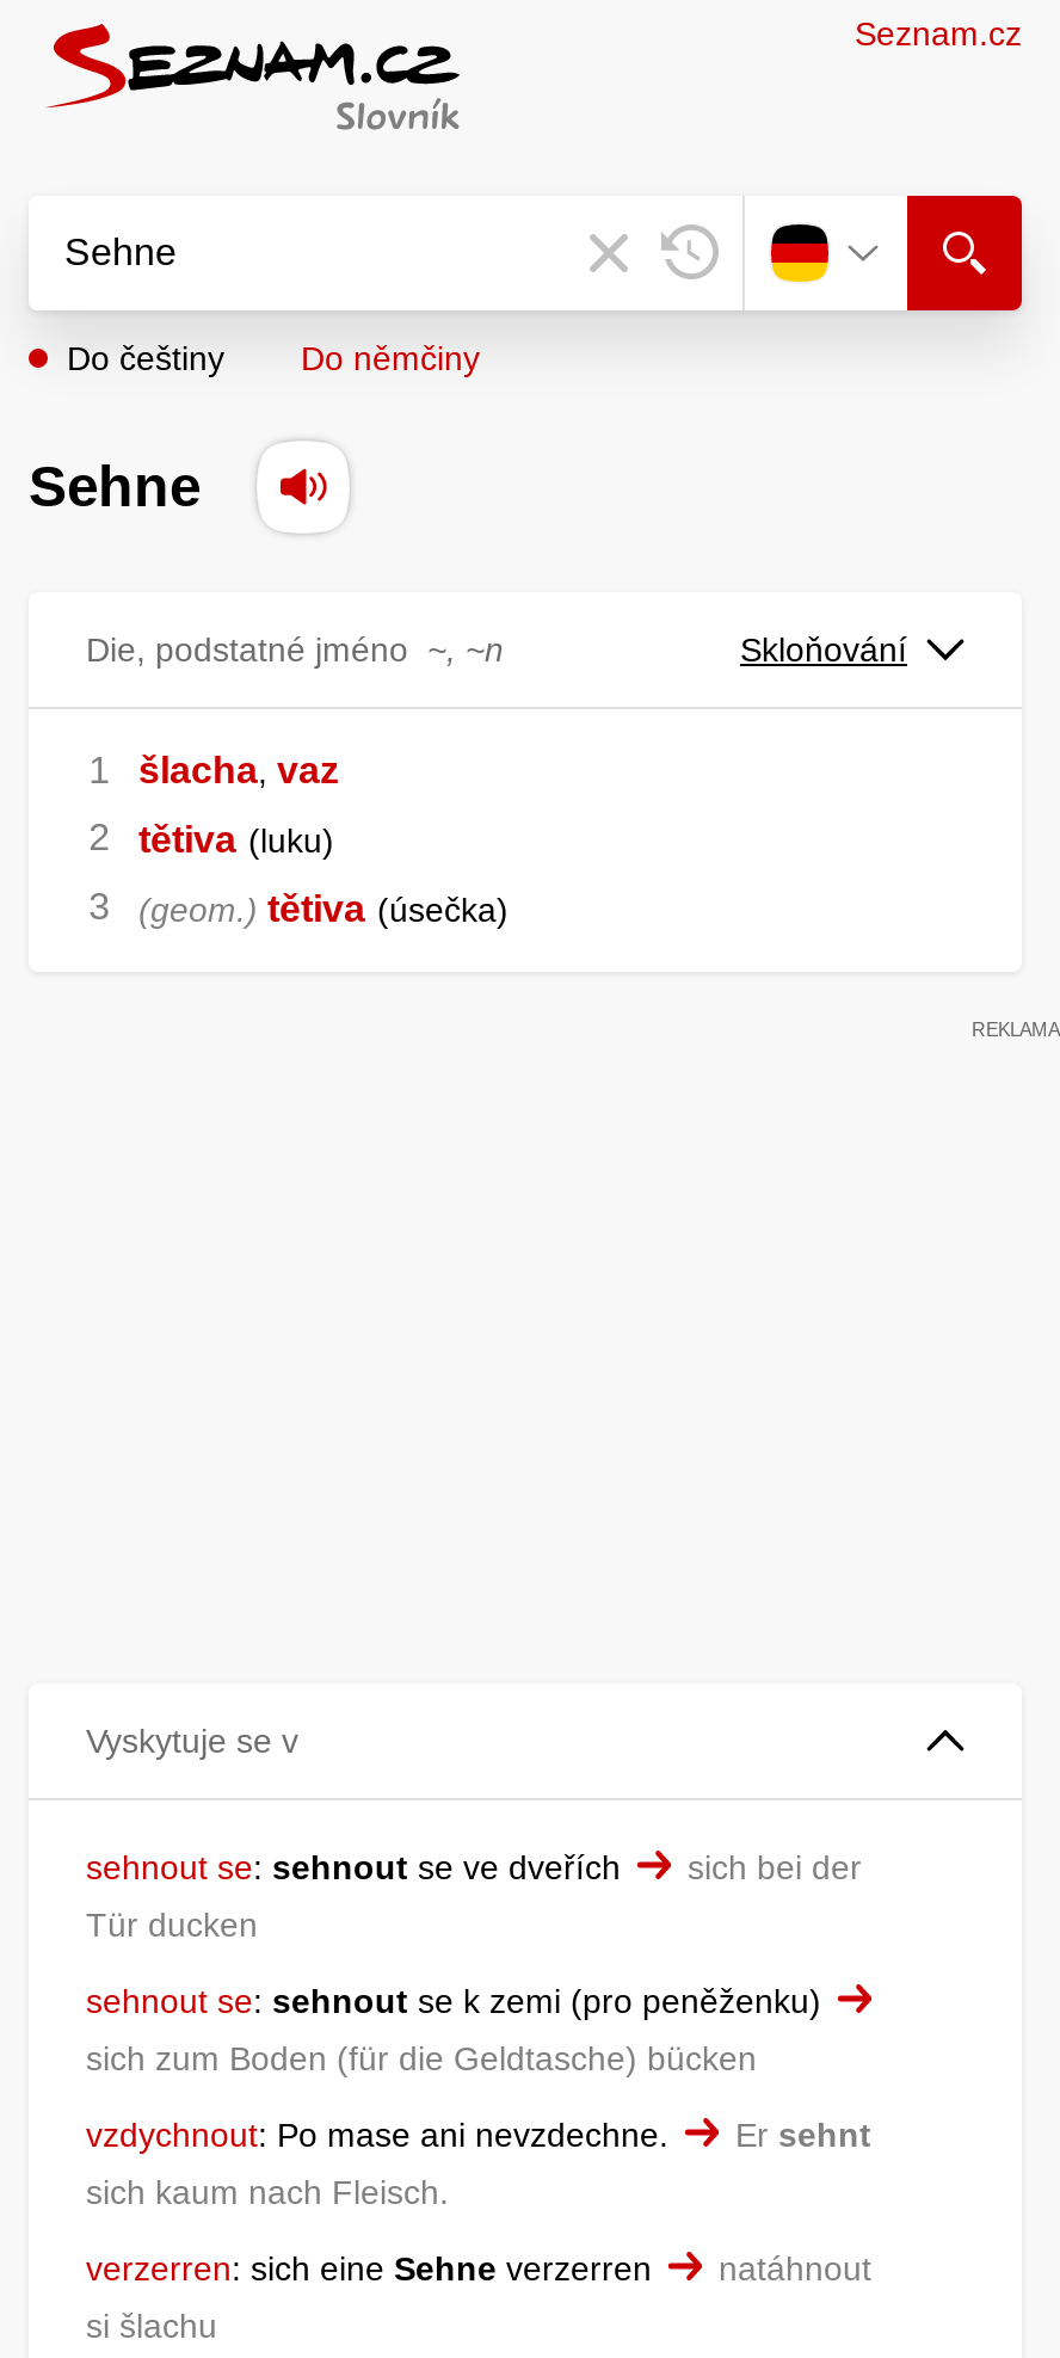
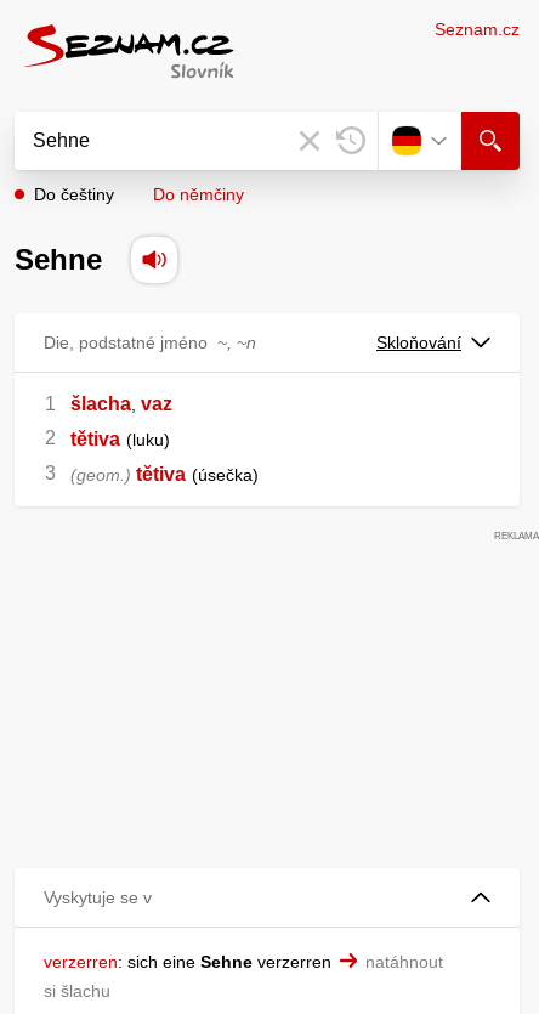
- sehnout se: sehnout se ve dveřích
- sich bei der
- Tür ducken
- sehnout se: sehnout se k zemi (pro peněženku)
- sich zum Boden (für die Geldtasche) bücken
- vzdychnout: Po mase ani nevzdechne.
- Er sehnt
- sich kaum nach Fleisch.
